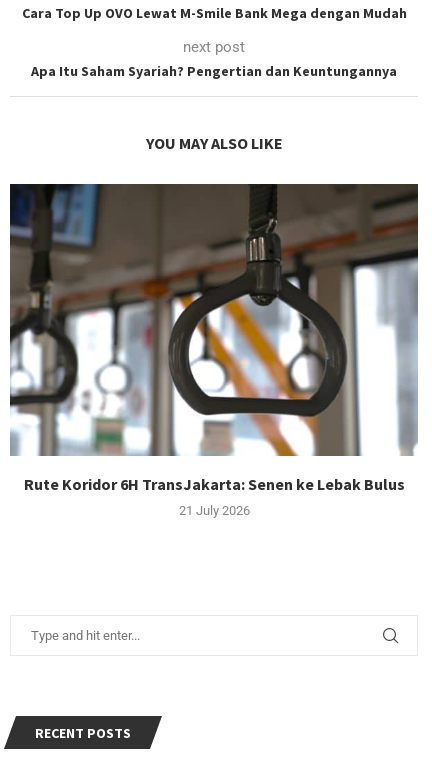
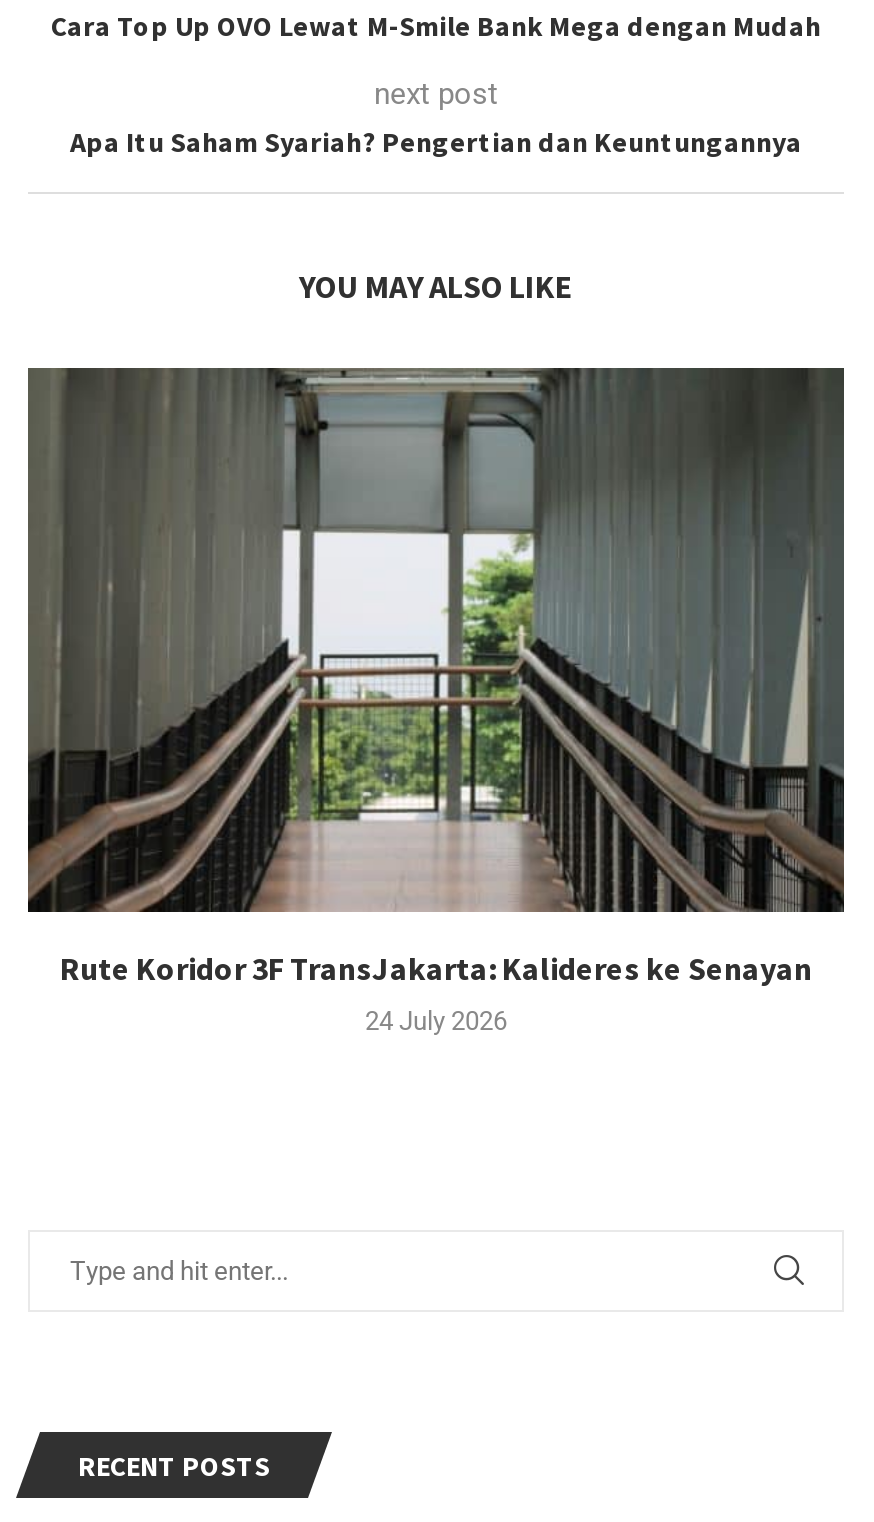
- [image]
- Rute Koridor 6H TransJakarta: Senen ke Lebak Bulus
- 21 July 2026
+ [image]
+ Rute Koridor 3F TransJakarta: Kalideres ke Senayan
+ 24 July 2026
